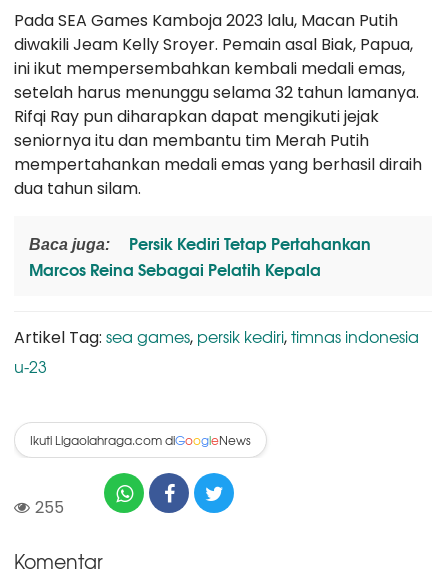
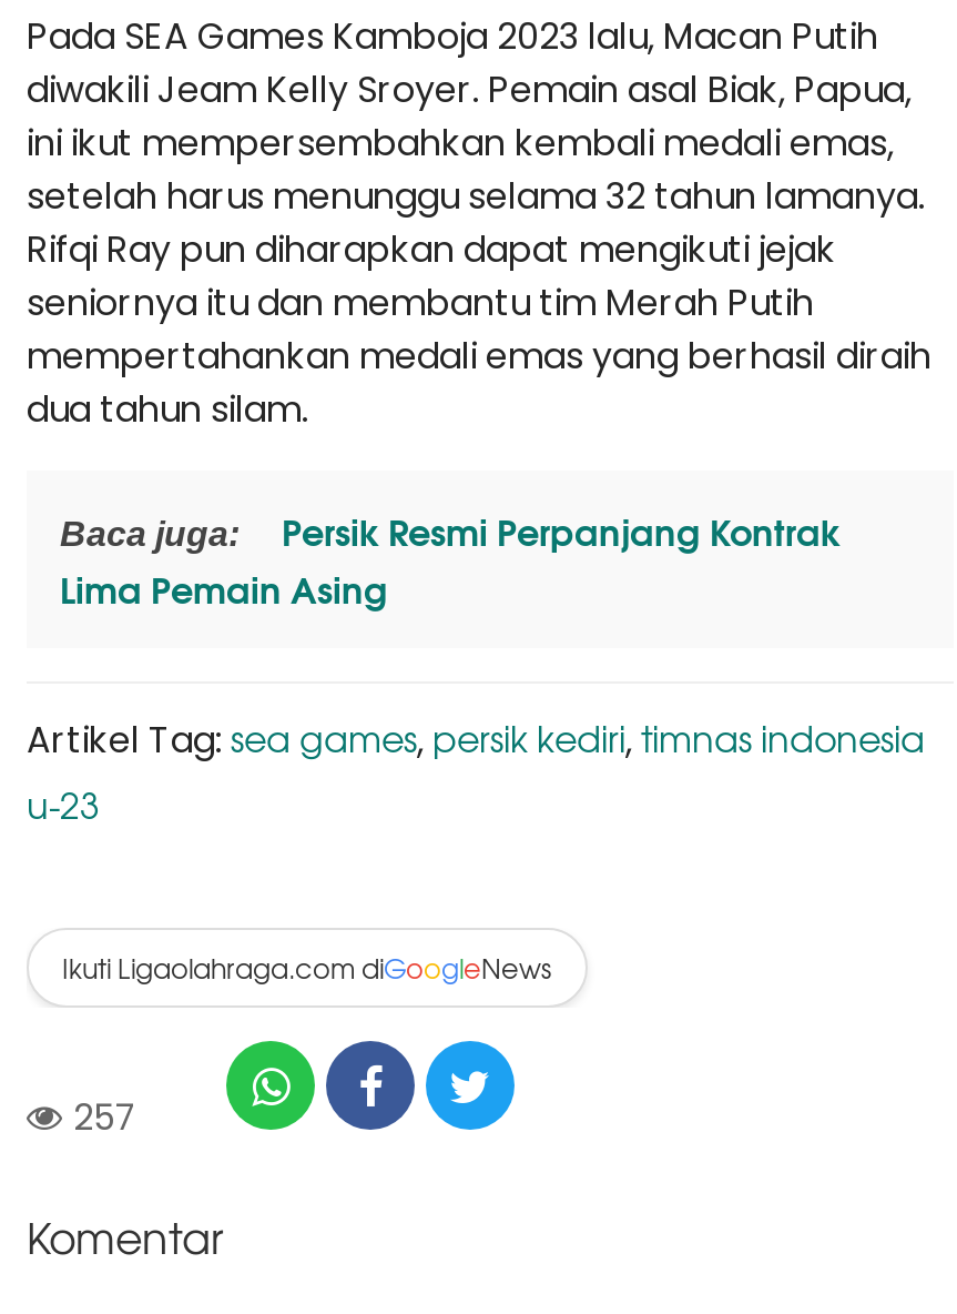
- Persik Kediri Tetap Pertahankan
- Marcos Reina Sebagai Pelatih Kepala
+ Persik Resmi Perpanjang Kontrak
+ Lima Pemain Asing

- 255
+ 257
